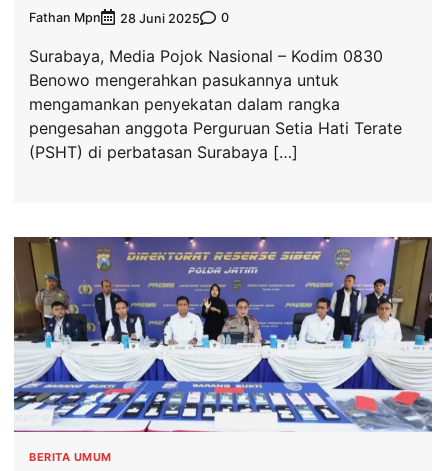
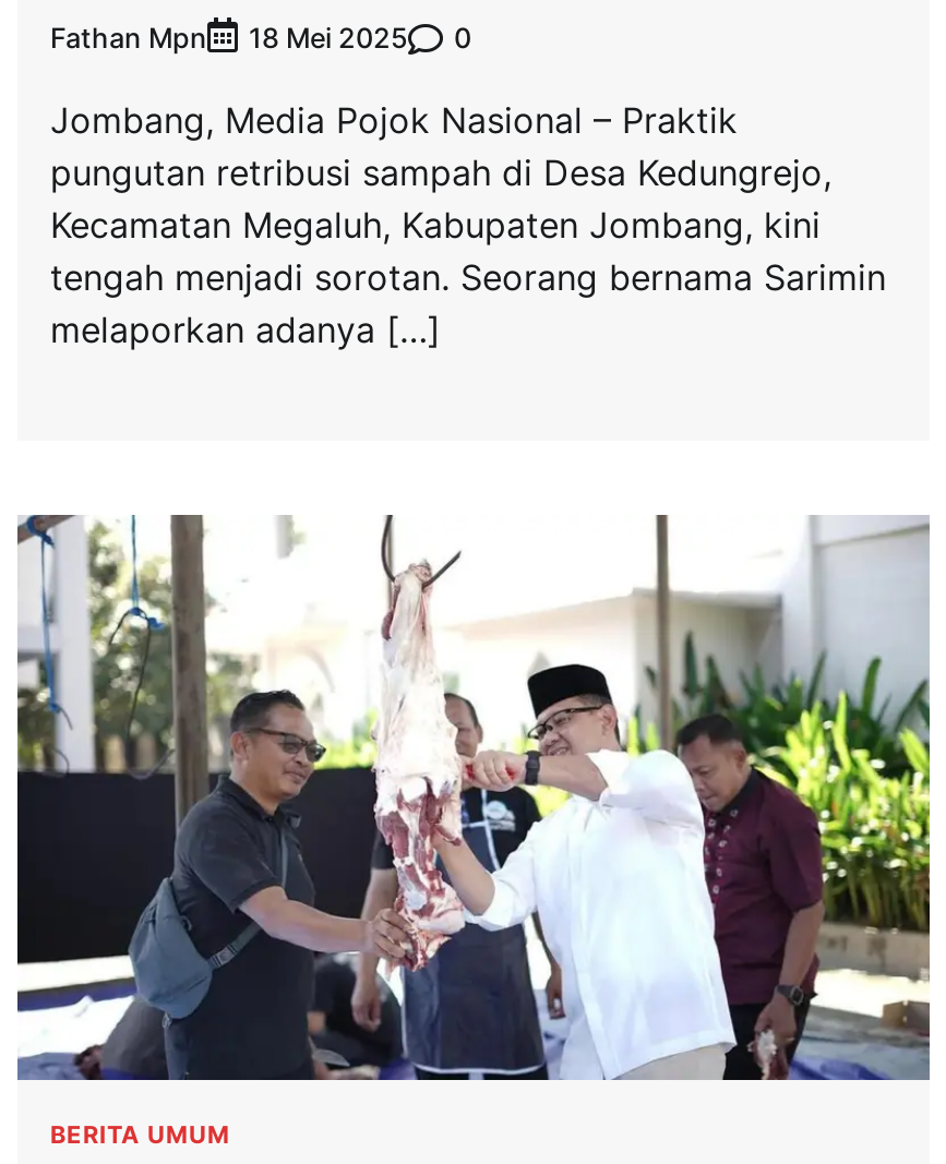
- Fathan Mpn 28 Juni 2025 0
+ Fathan Mpn 18 Mei 2025 0

- Surabaya, Media Pojok Nasional – Kodim 0830
- Benowo mengerahkan pasukannya untuk
- mengamankan penyekatan dalam rangka
- pengesahan anggota Perguruan Setia Hati Terate
- (PSHT) di perbatasan Surabaya […]
+ Jombang, Media Pojok Nasional – Praktik
+ pungutan retribusi sampah di Desa Kedungrejo,
+ Kecamatan Megaluh, Kabupaten Jombang, kini
+ tengah menjadi sorotan. Seorang bernama Sarimin
+ melaporkan adanya […]

- [image]
+ [image]
